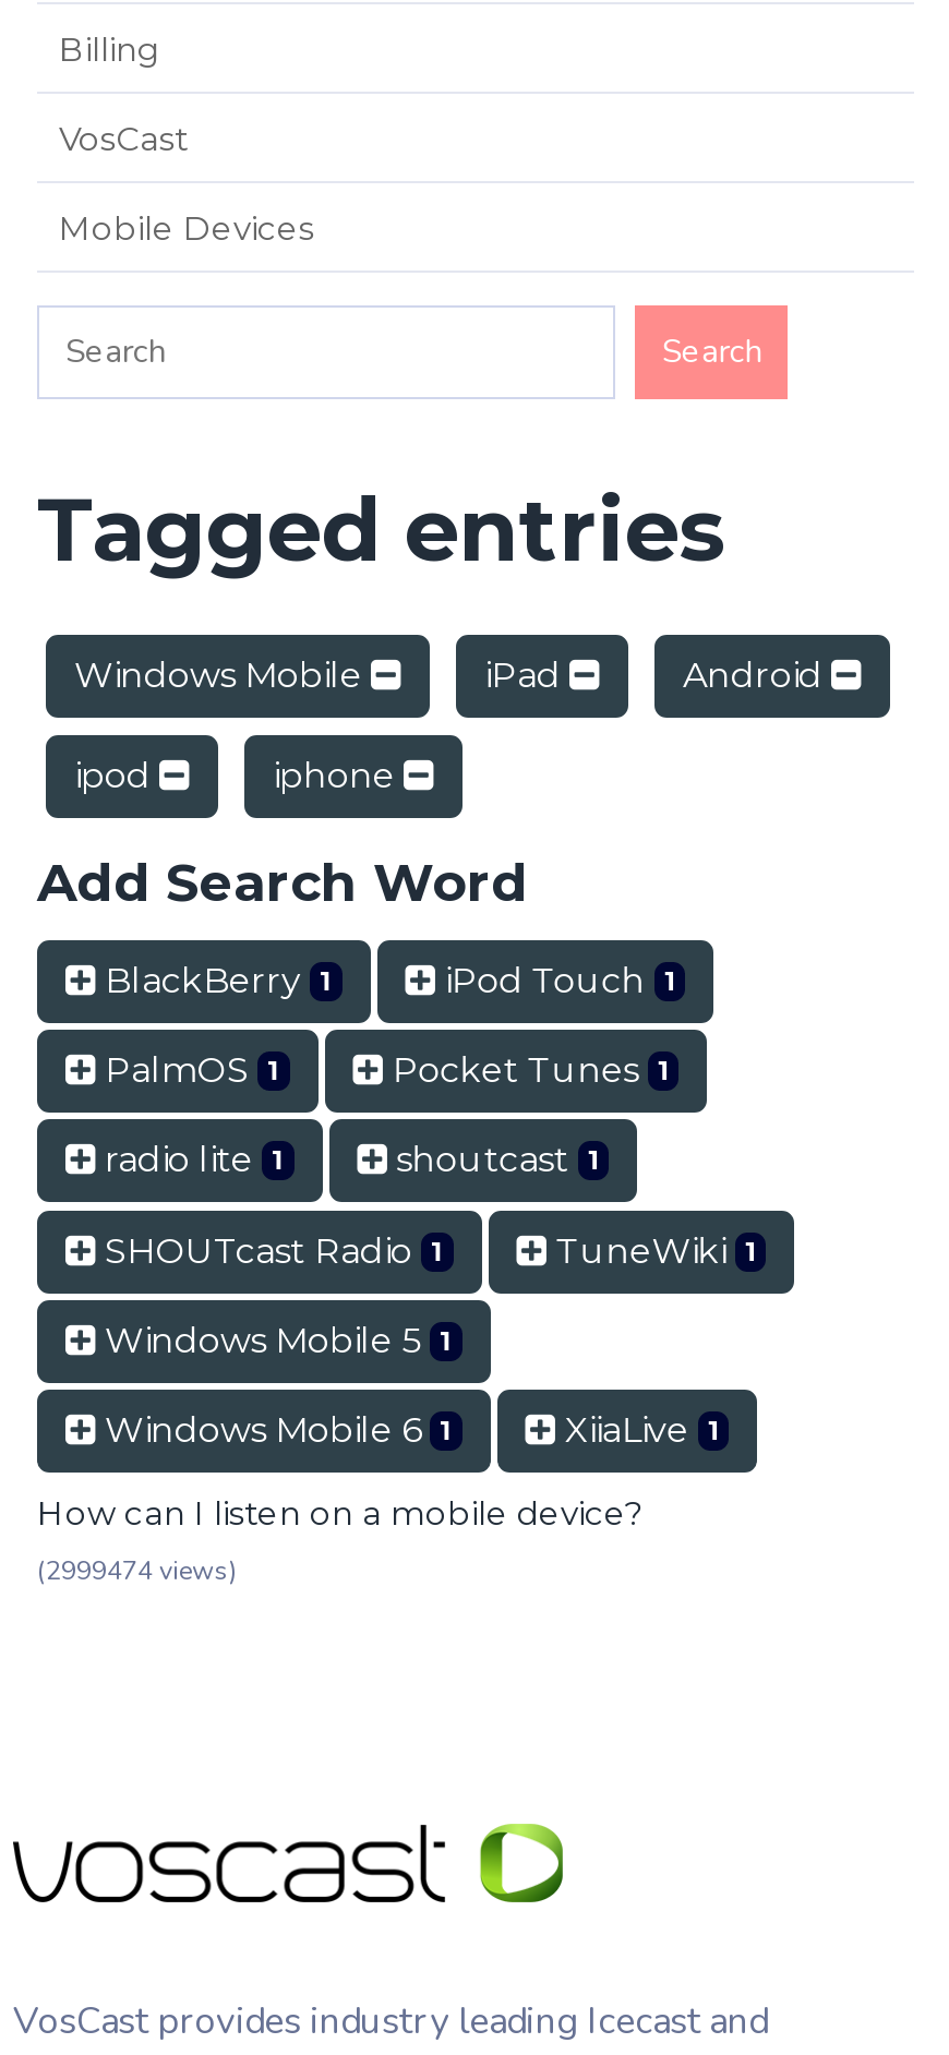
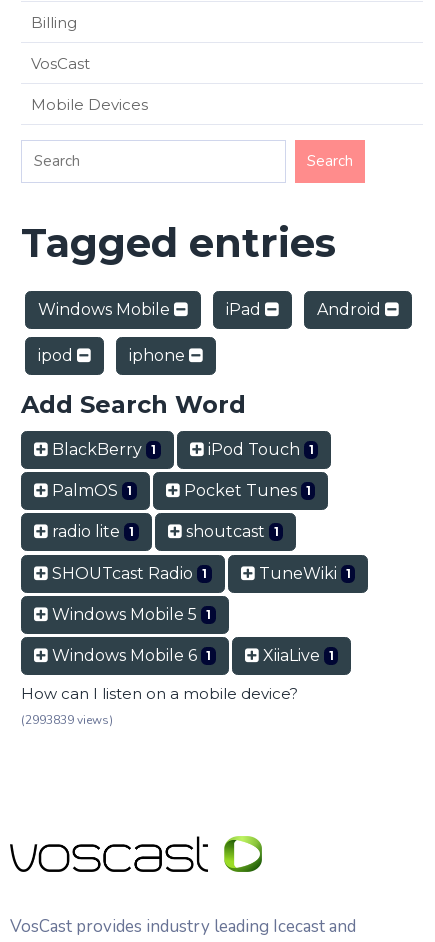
- (2999474 views)
+ (2993839 views)
